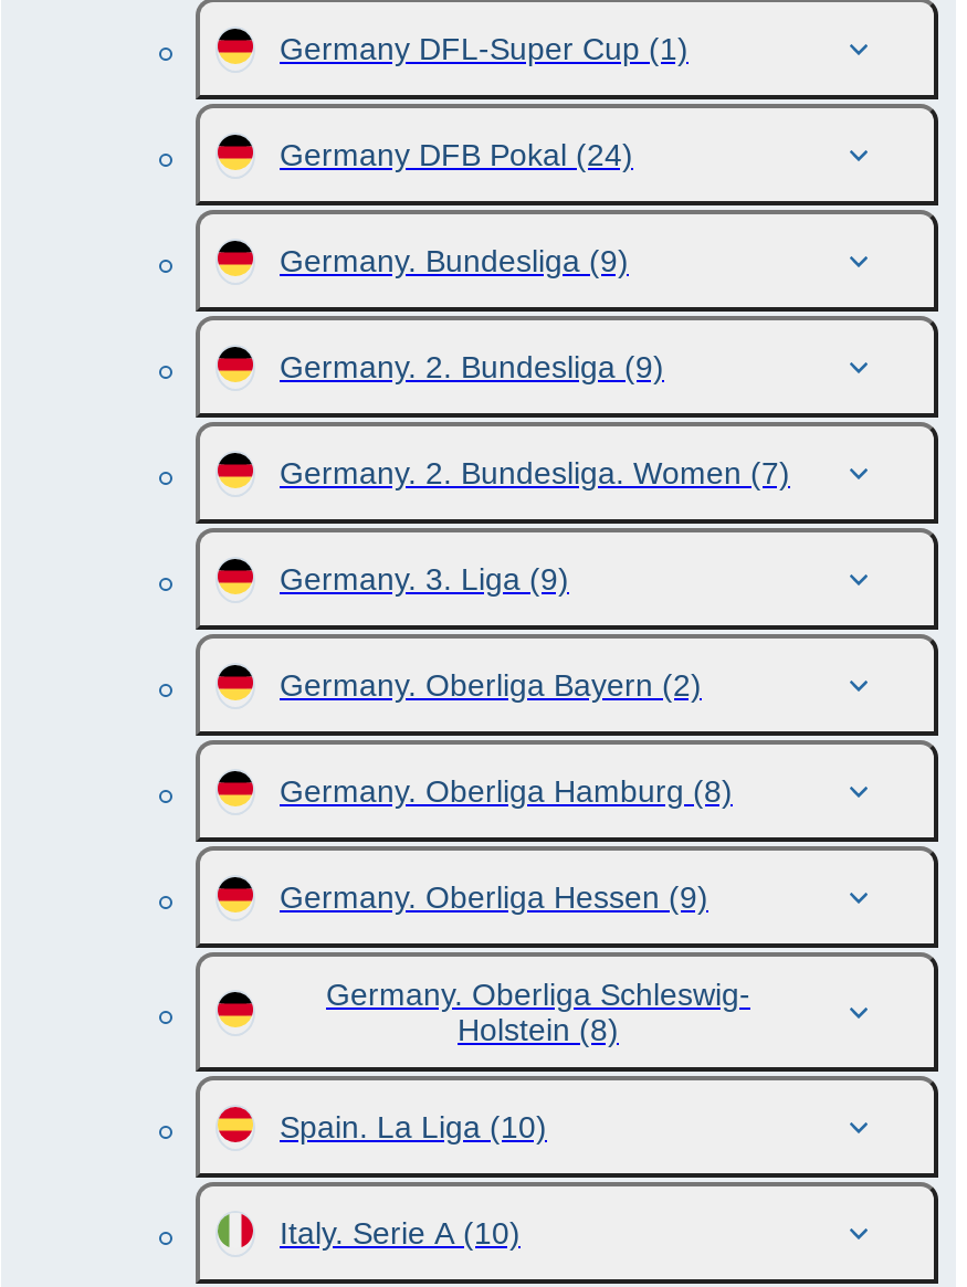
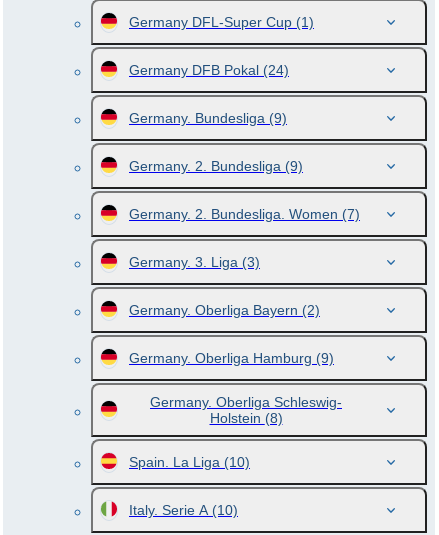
- Germany. 3. Liga (9)
+ Germany. 3. Liga (3)

- Germany. Oberliga Hamburg (8)
- Germany. Oberliga Hessen (9)
+ Germany. Oberliga Hamburg (9)
